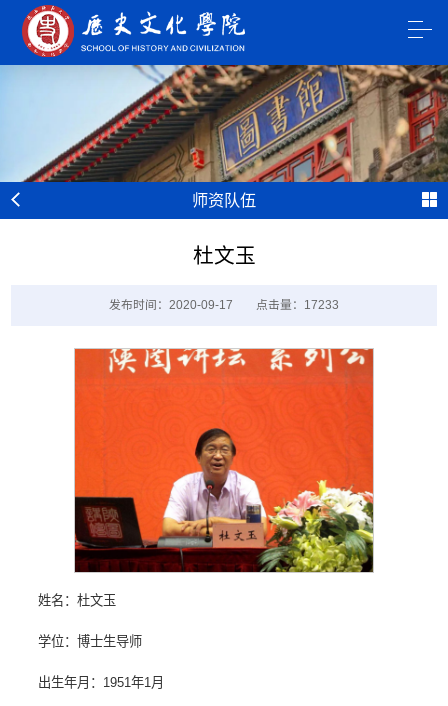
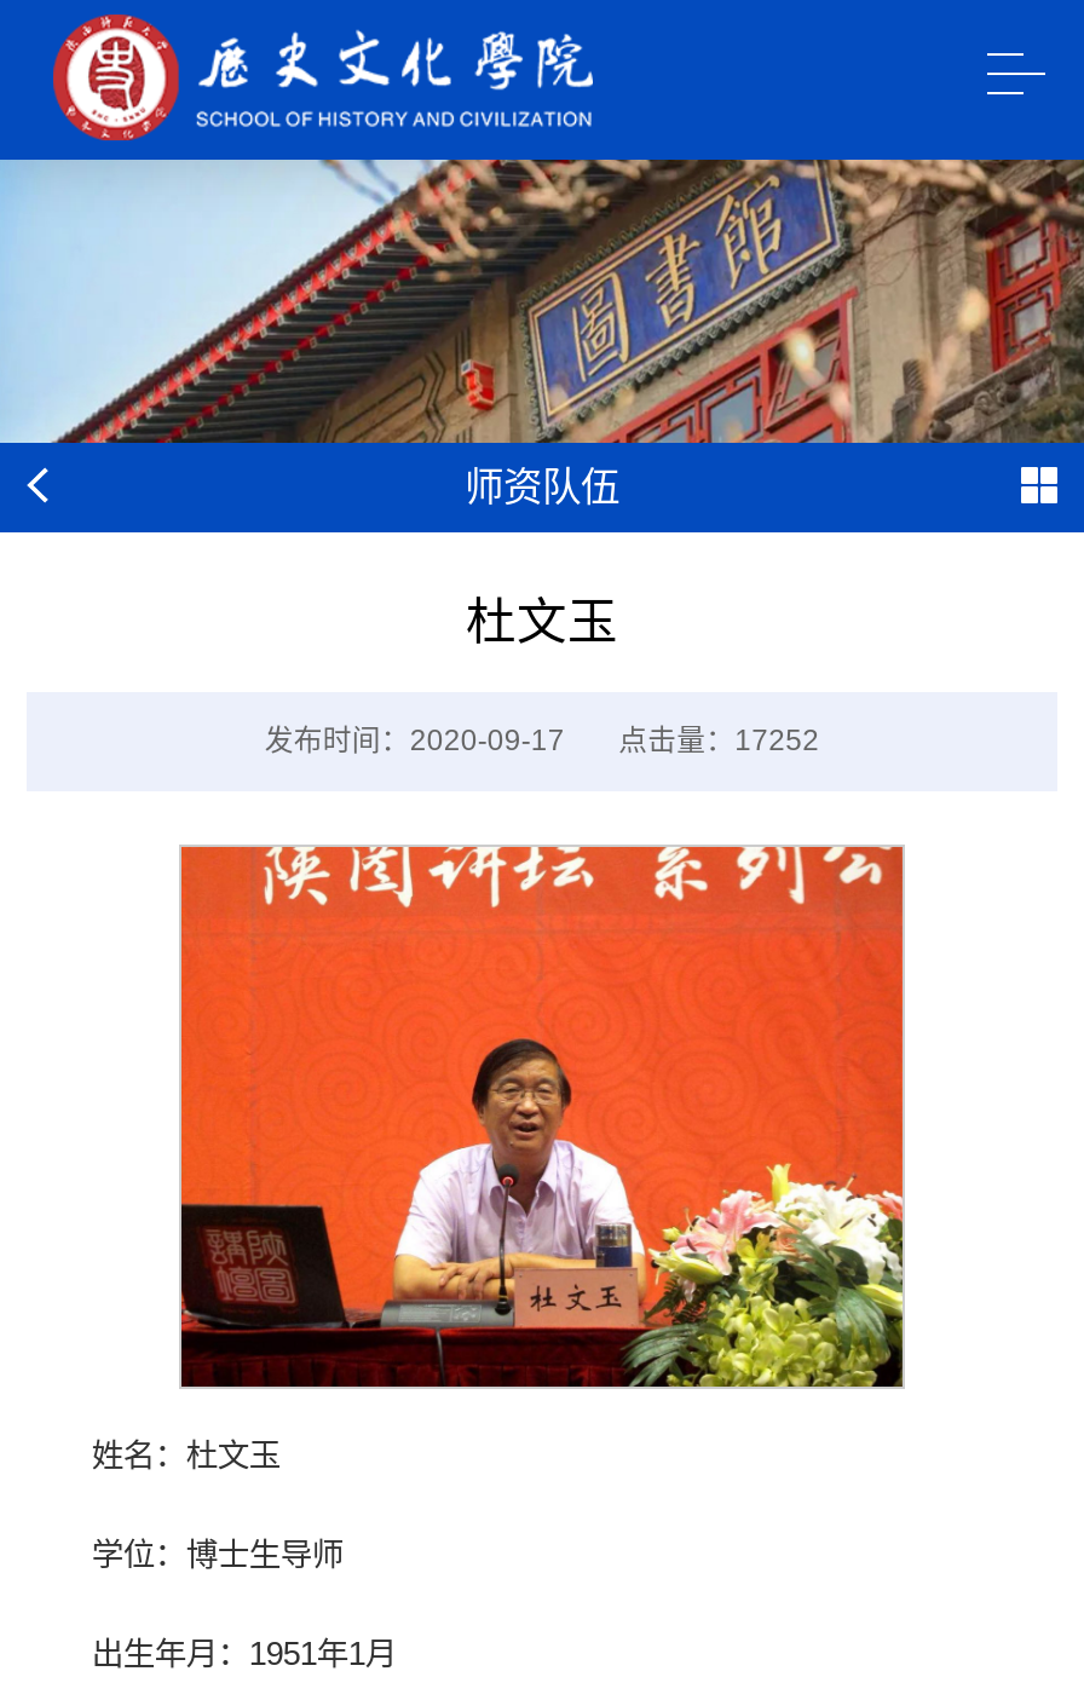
- 发布时间：2020-09-17 点击量：17233
+ 发布时间：2020-09-17 点击量：17252
